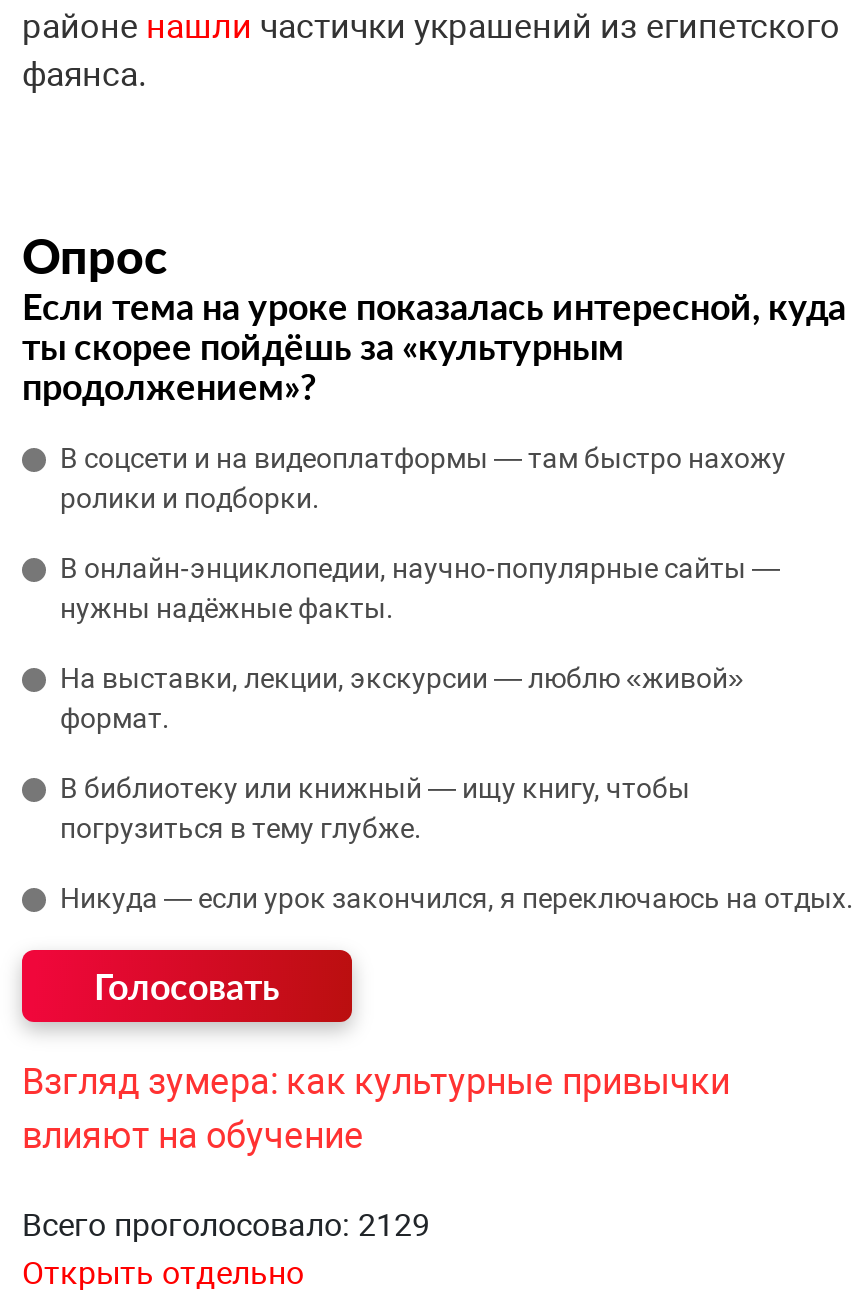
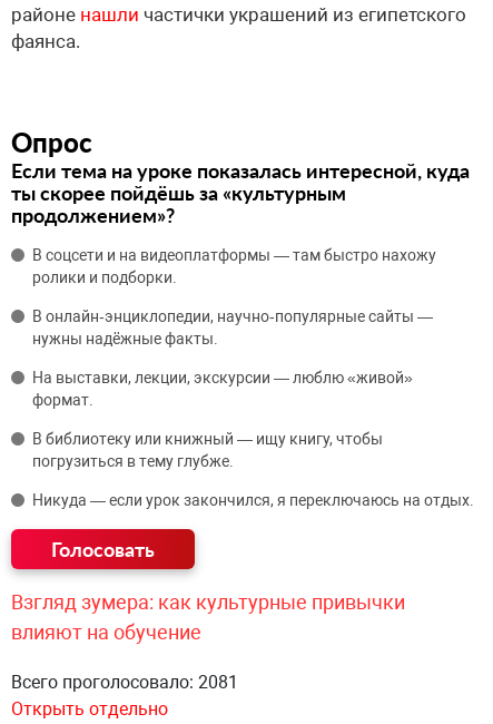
- Всего проголосовало: 2129
+ Всего проголосовало: 2081
